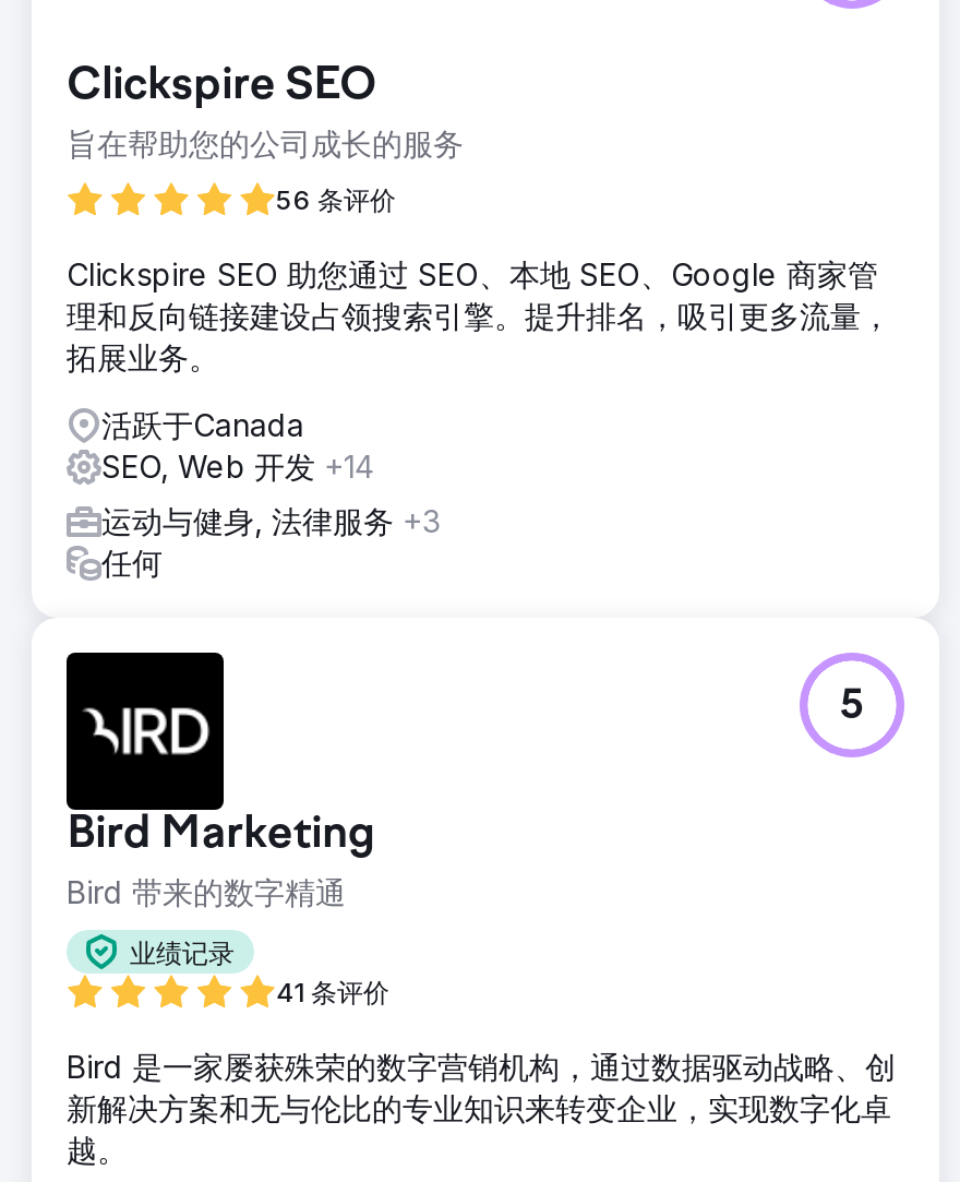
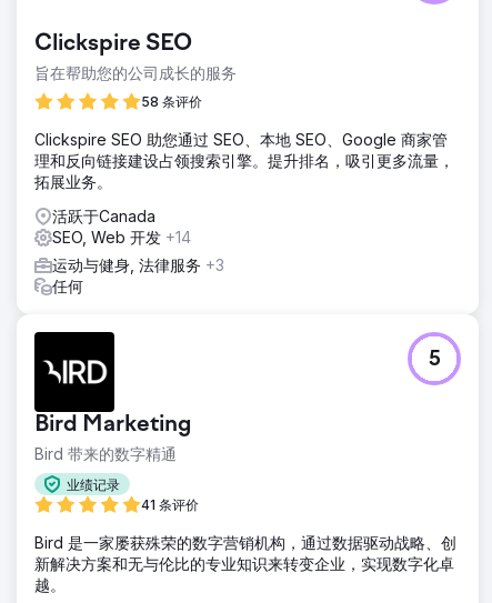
- 56 条评价
+ 58 条评价
